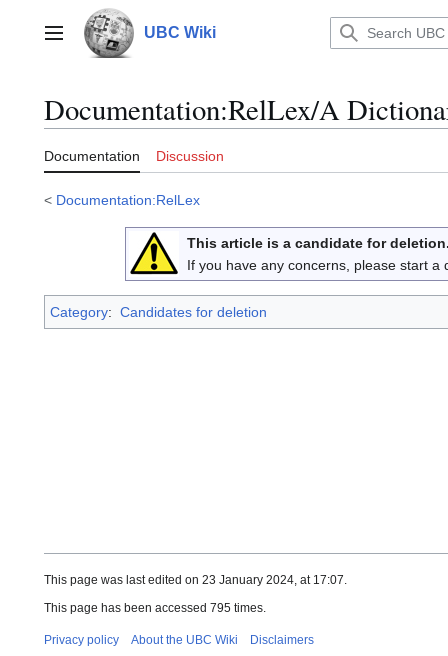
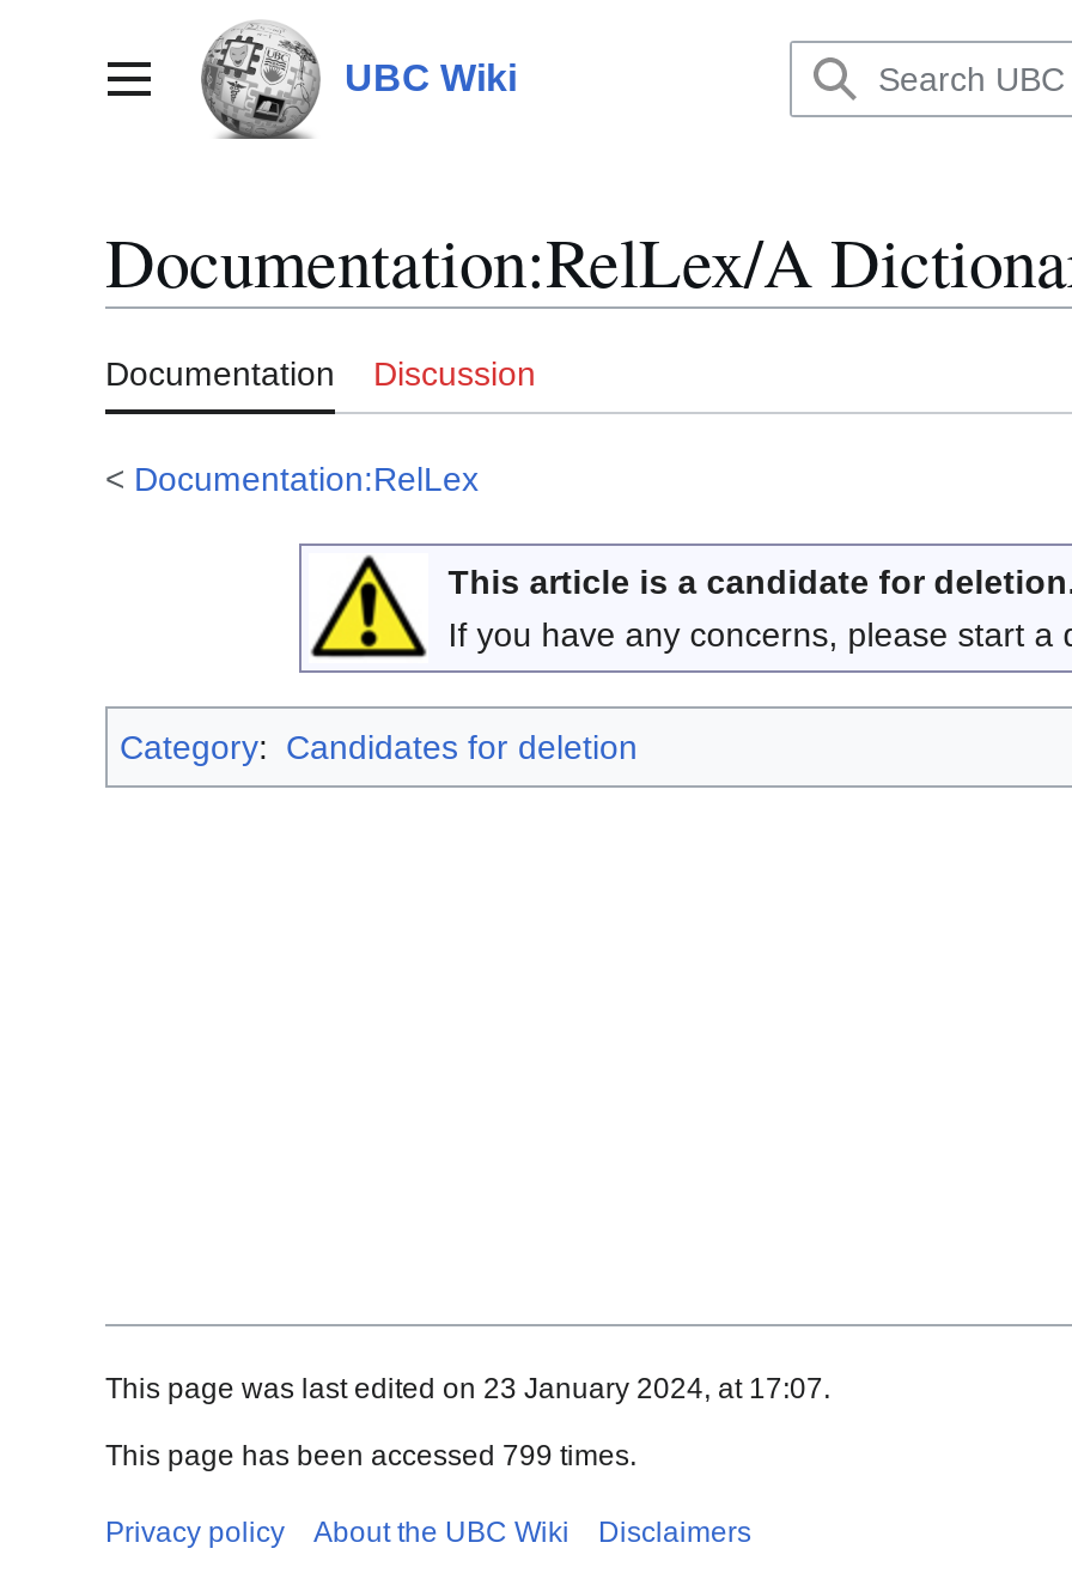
- This page has been accessed 795 times.
+ This page has been accessed 799 times.
